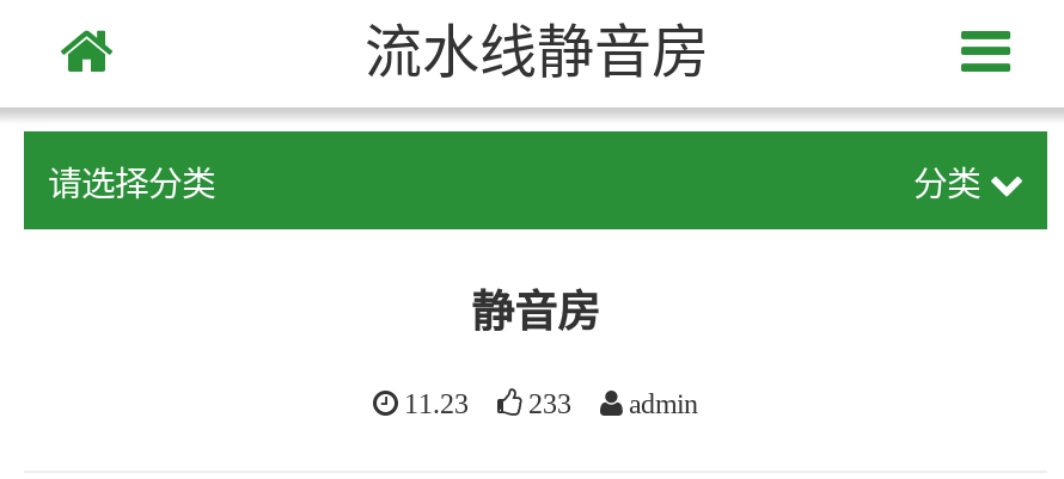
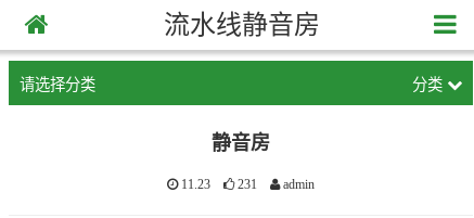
- 11.23 233 admin
+ 11.23 231 admin
